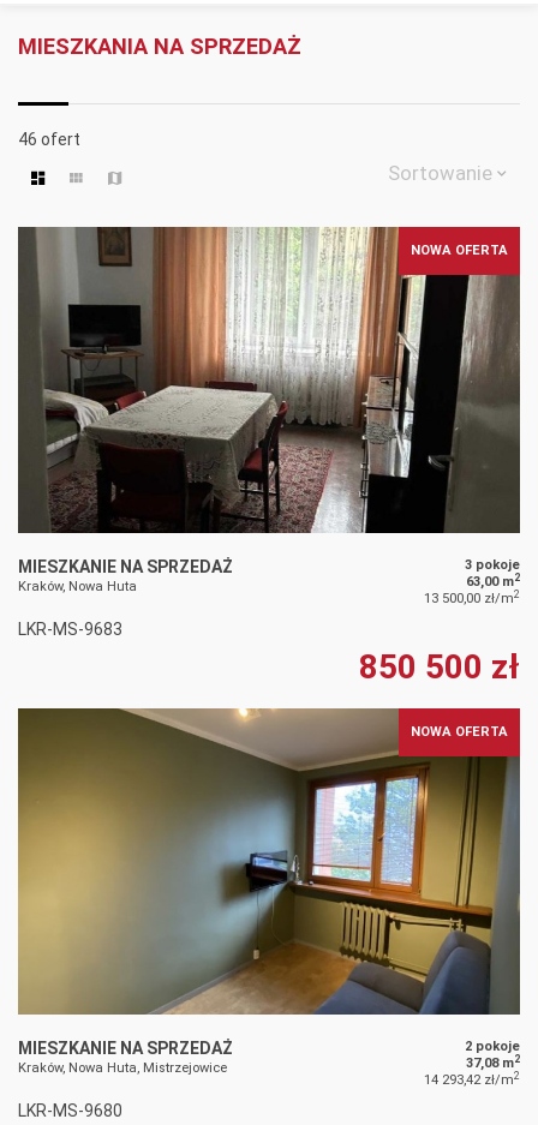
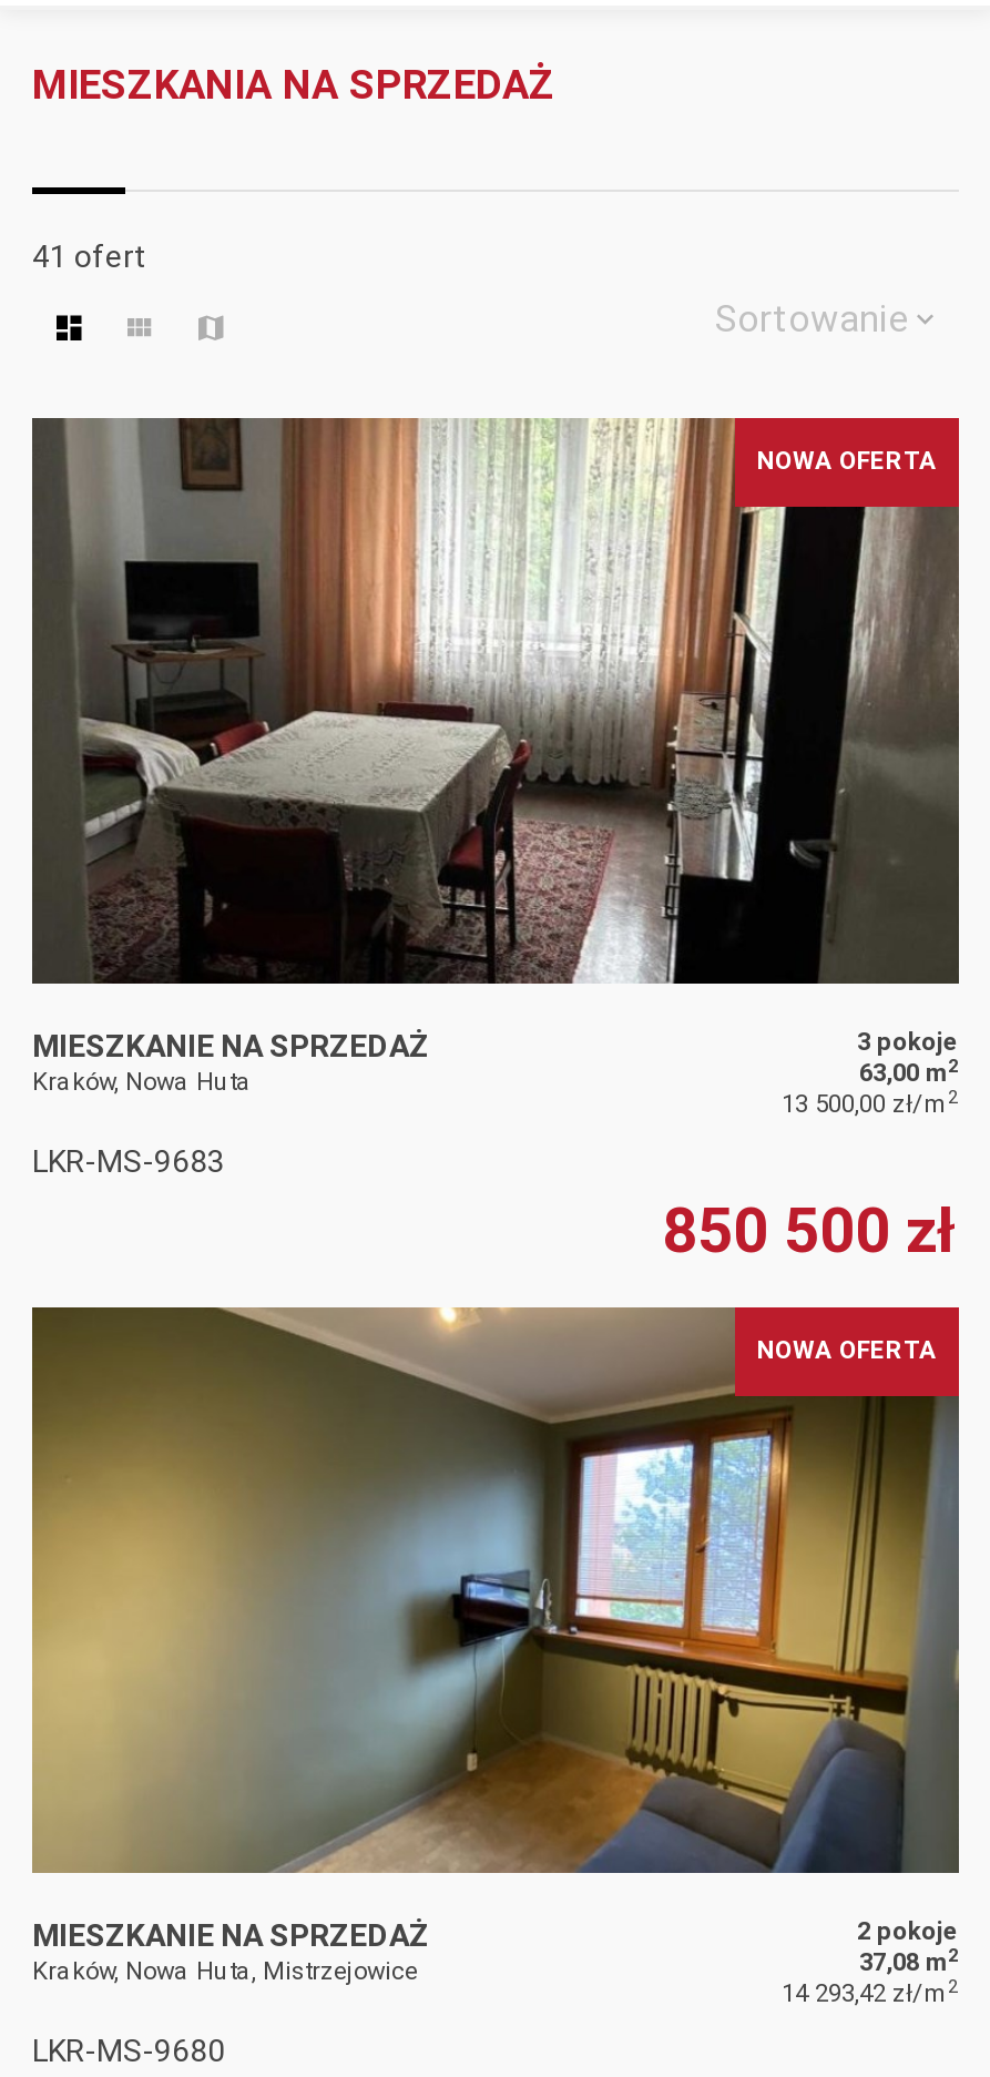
- 46 ofert
+ 41 ofert
